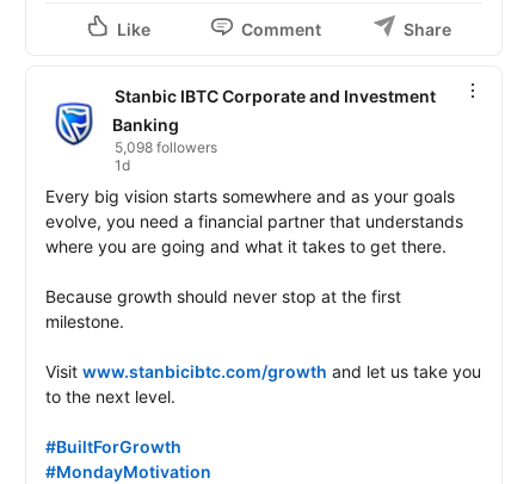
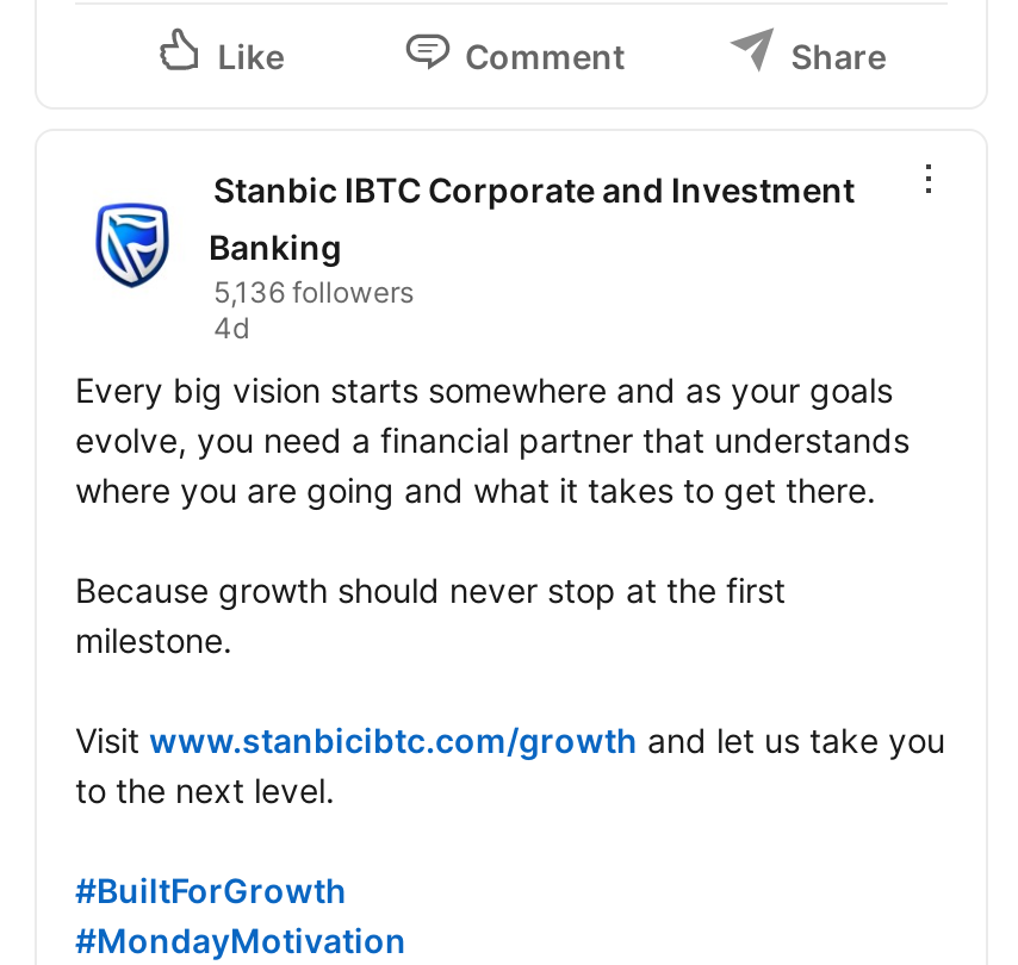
- 5,098 followers
- 1d
+ 5,136 followers
+ 4d
